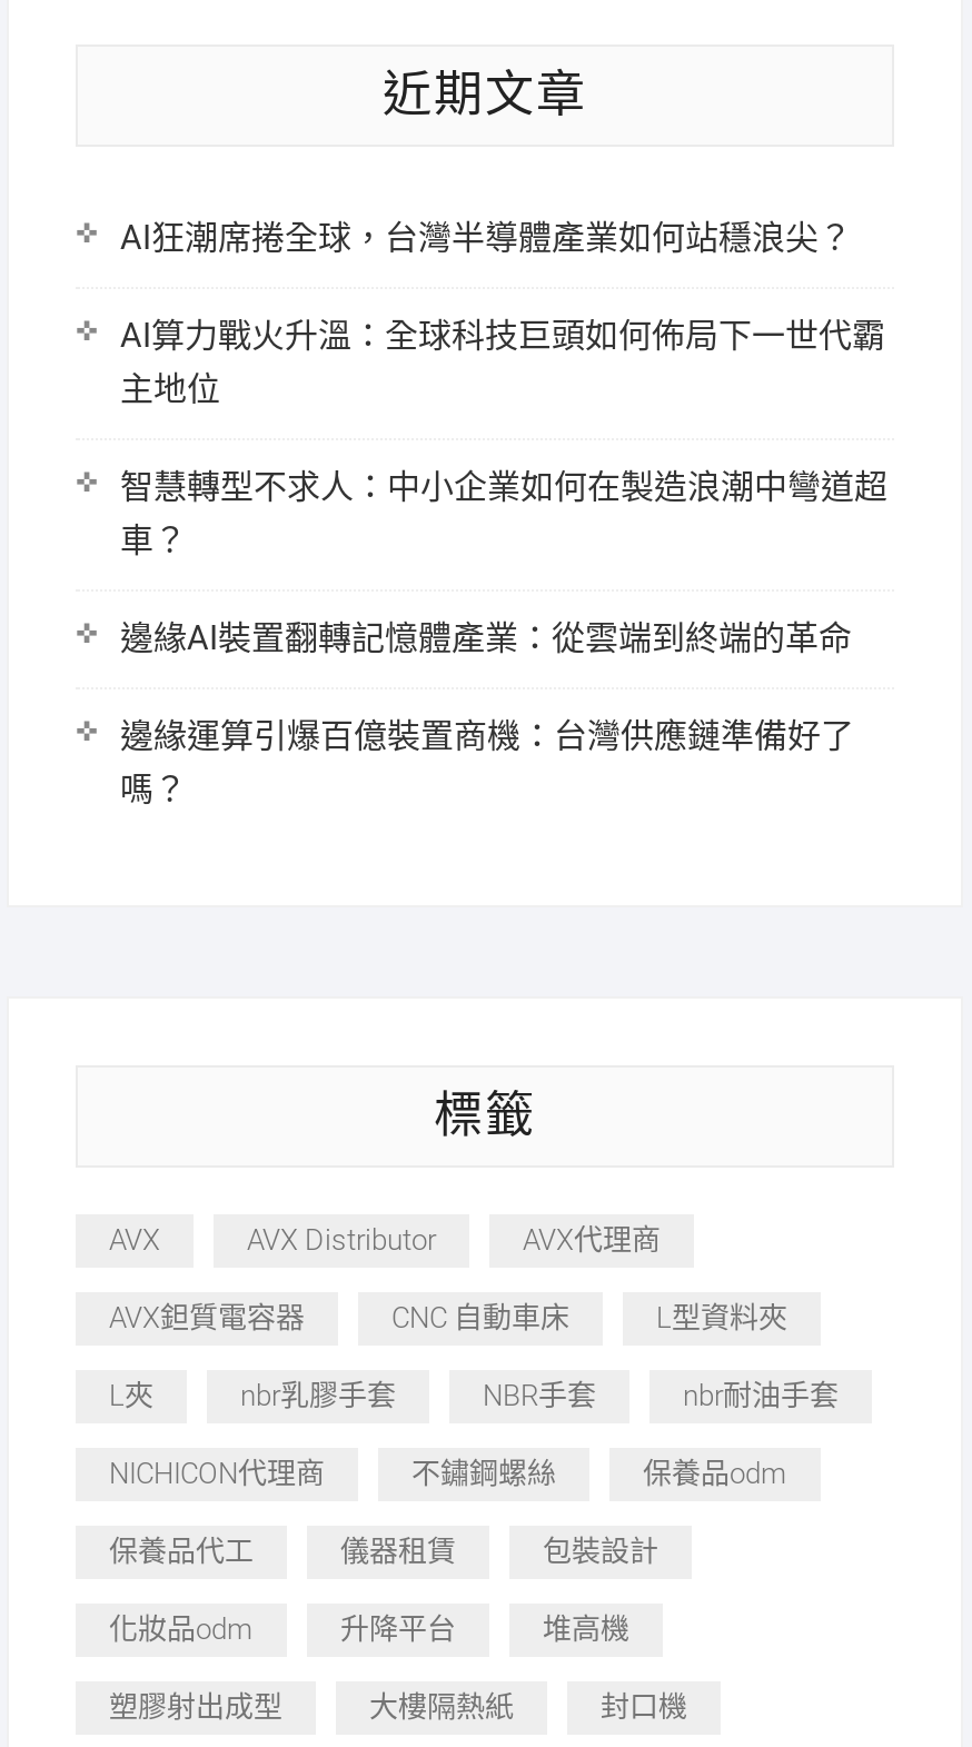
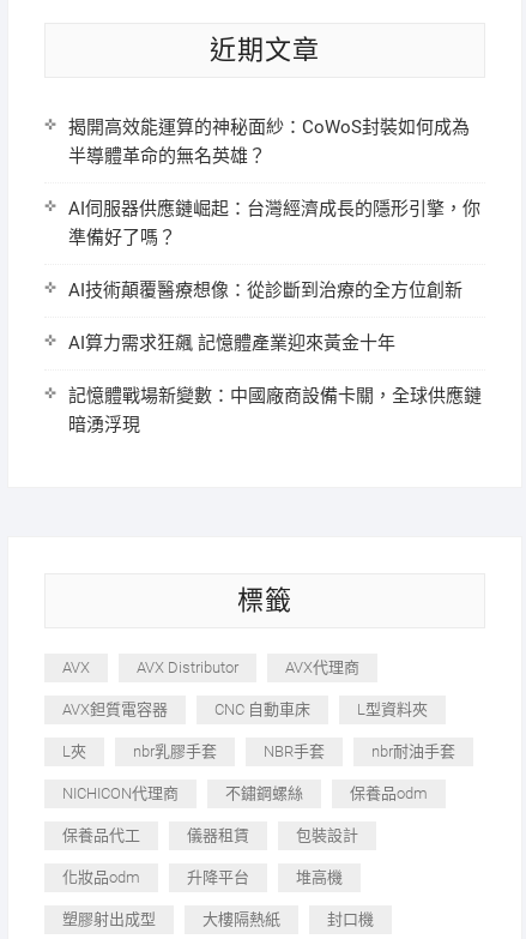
- AI狂潮席捲全球，台灣半導體產業如何站穩浪尖？
+ 揭開高效能運算的神秘面紗：CoWoS封裝如何成為
+ 半導體革命的無名英雄？

- AI算力戰火升溫：全球科技巨頭如何佈局下一世代霸
- 主地位
+ AI伺服器供應鏈崛起：台灣經濟成長的隱形引擎，你
+ 準備好了嗎？

- 智慧轉型不求人：中小企業如何在製造浪潮中彎道超
- 車？
+ AI技術顛覆醫療想像：從診斷到治療的全方位創新

- 邊緣AI裝置翻轉記憶體產業：從雲端到終端的革命
+ AI算力需求狂飆 記憶體產業迎來黃金十年

- 邊緣運算引爆百億裝置商機：台灣供應鏈準備好了
- 嗎？
+ 記憶體戰場新變數：中國廠商設備卡關，全球供應鏈
+ 暗湧浮現
